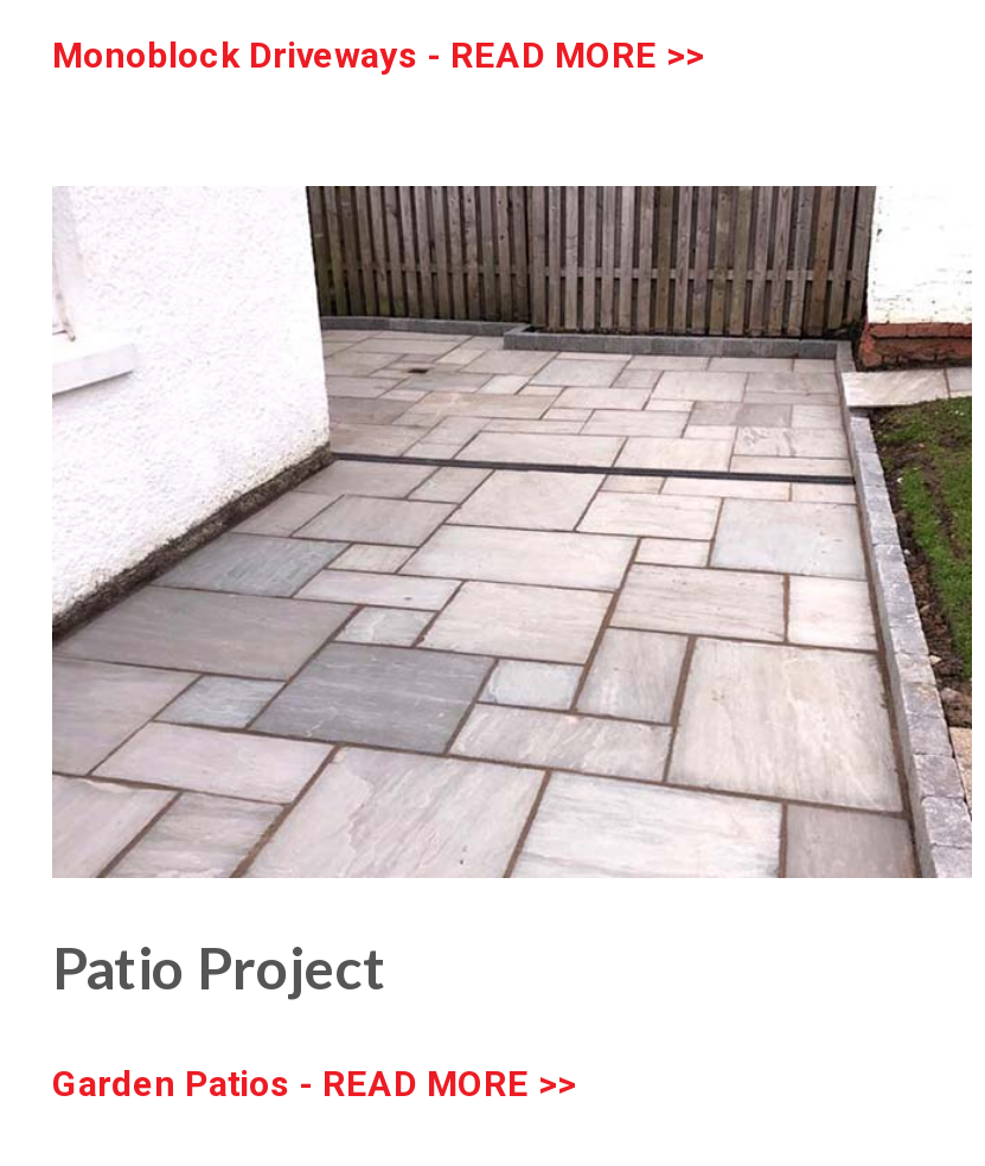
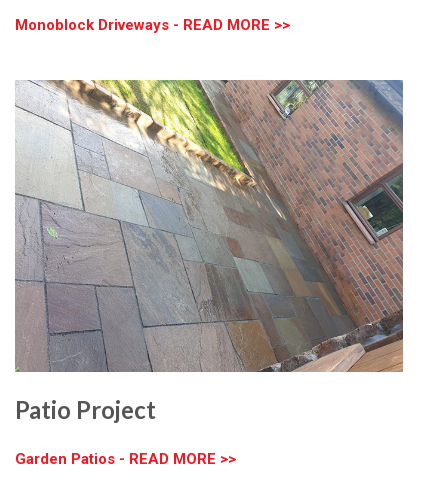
- [image]
+ [image]
